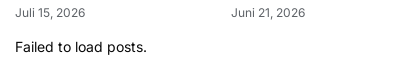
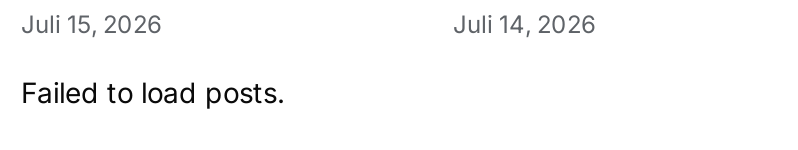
- Juni 21, 2026
+ Juli 14, 2026
